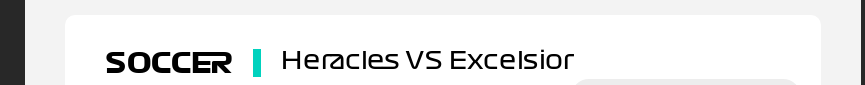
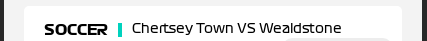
- Heracles VS Excelsior
+ Chertsey Town VS Wealdstone
